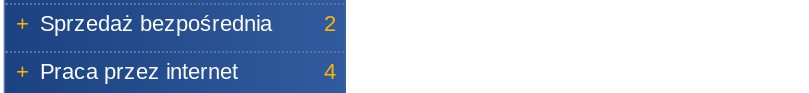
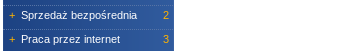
- 4
+ 3
